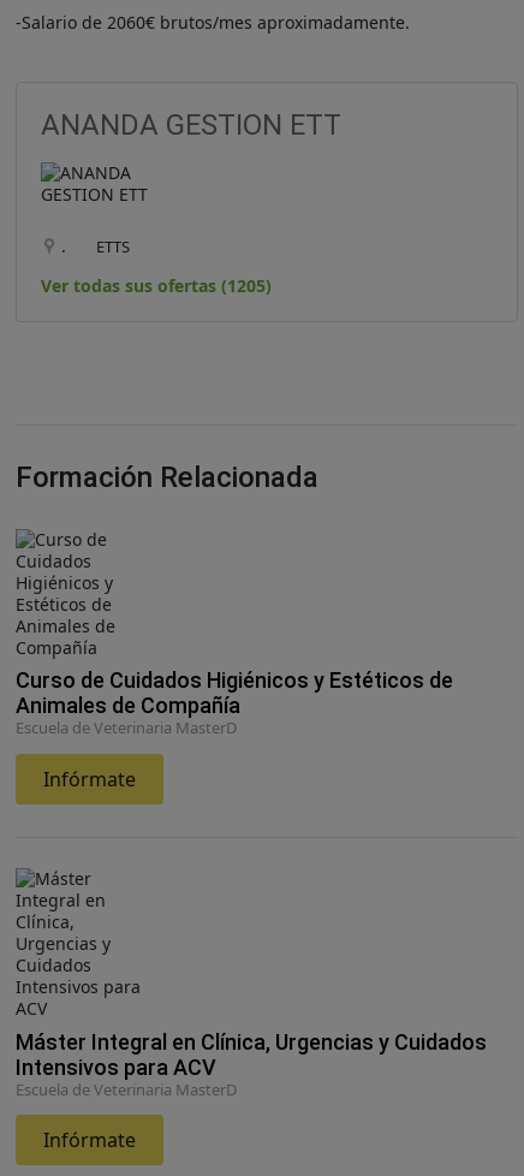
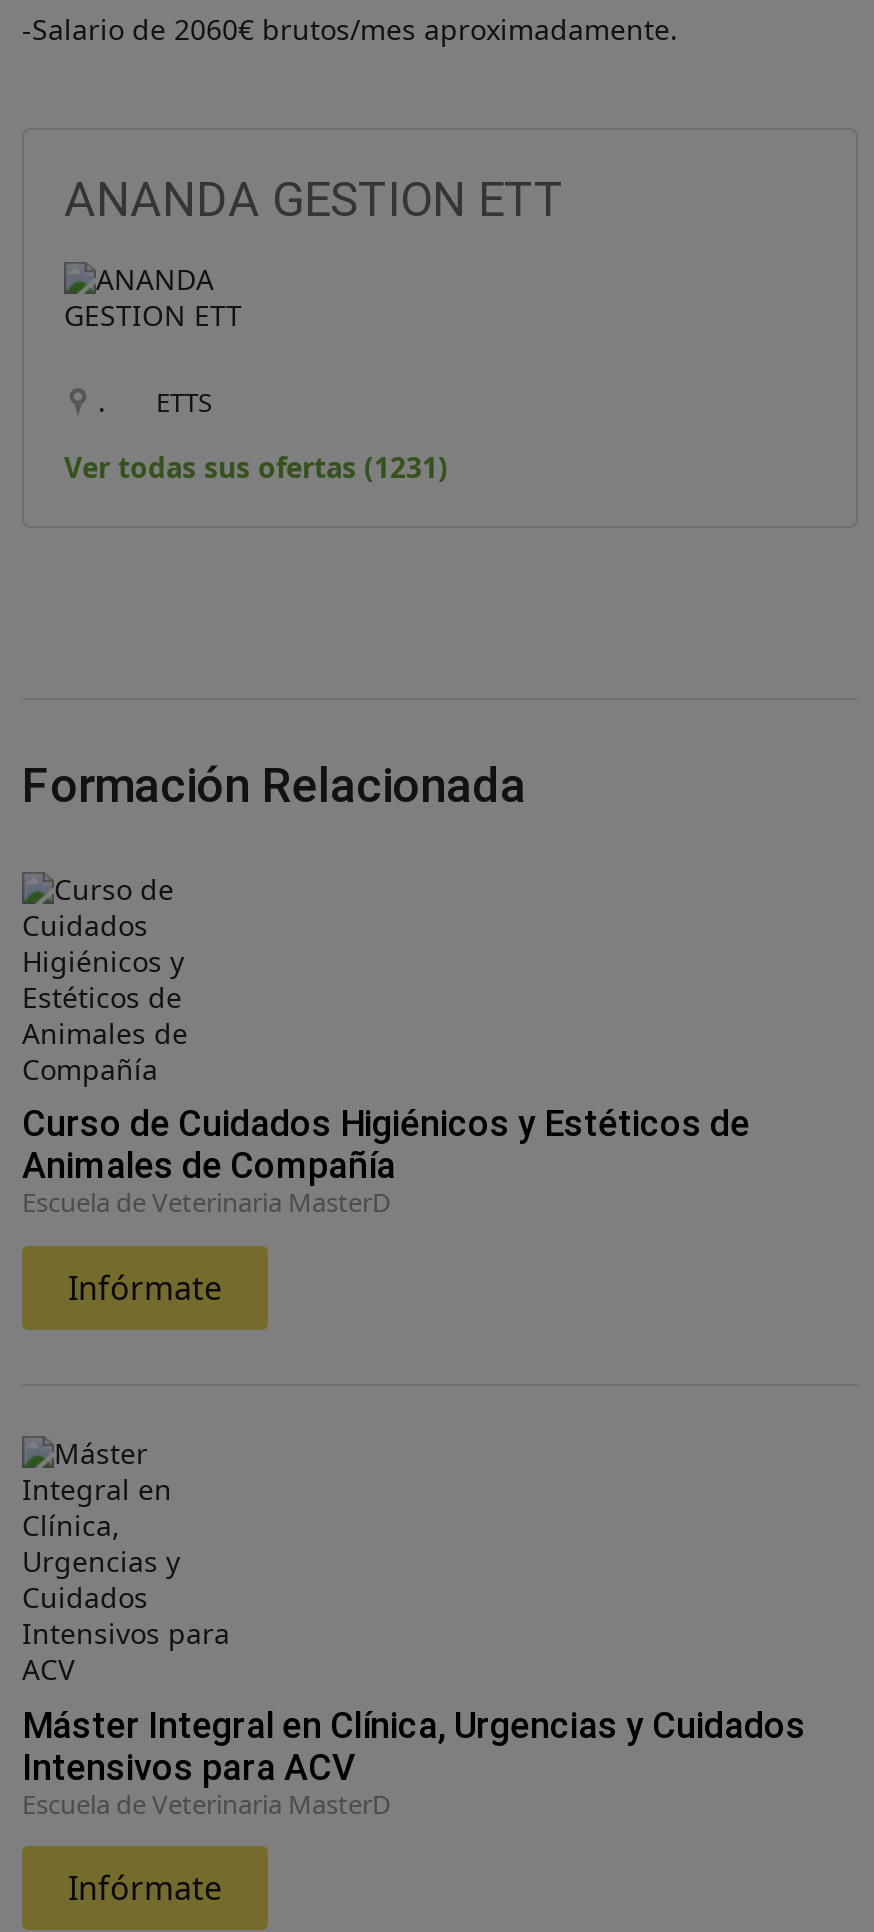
- Ver todas sus ofertas (1205)
+ Ver todas sus ofertas (1231)
